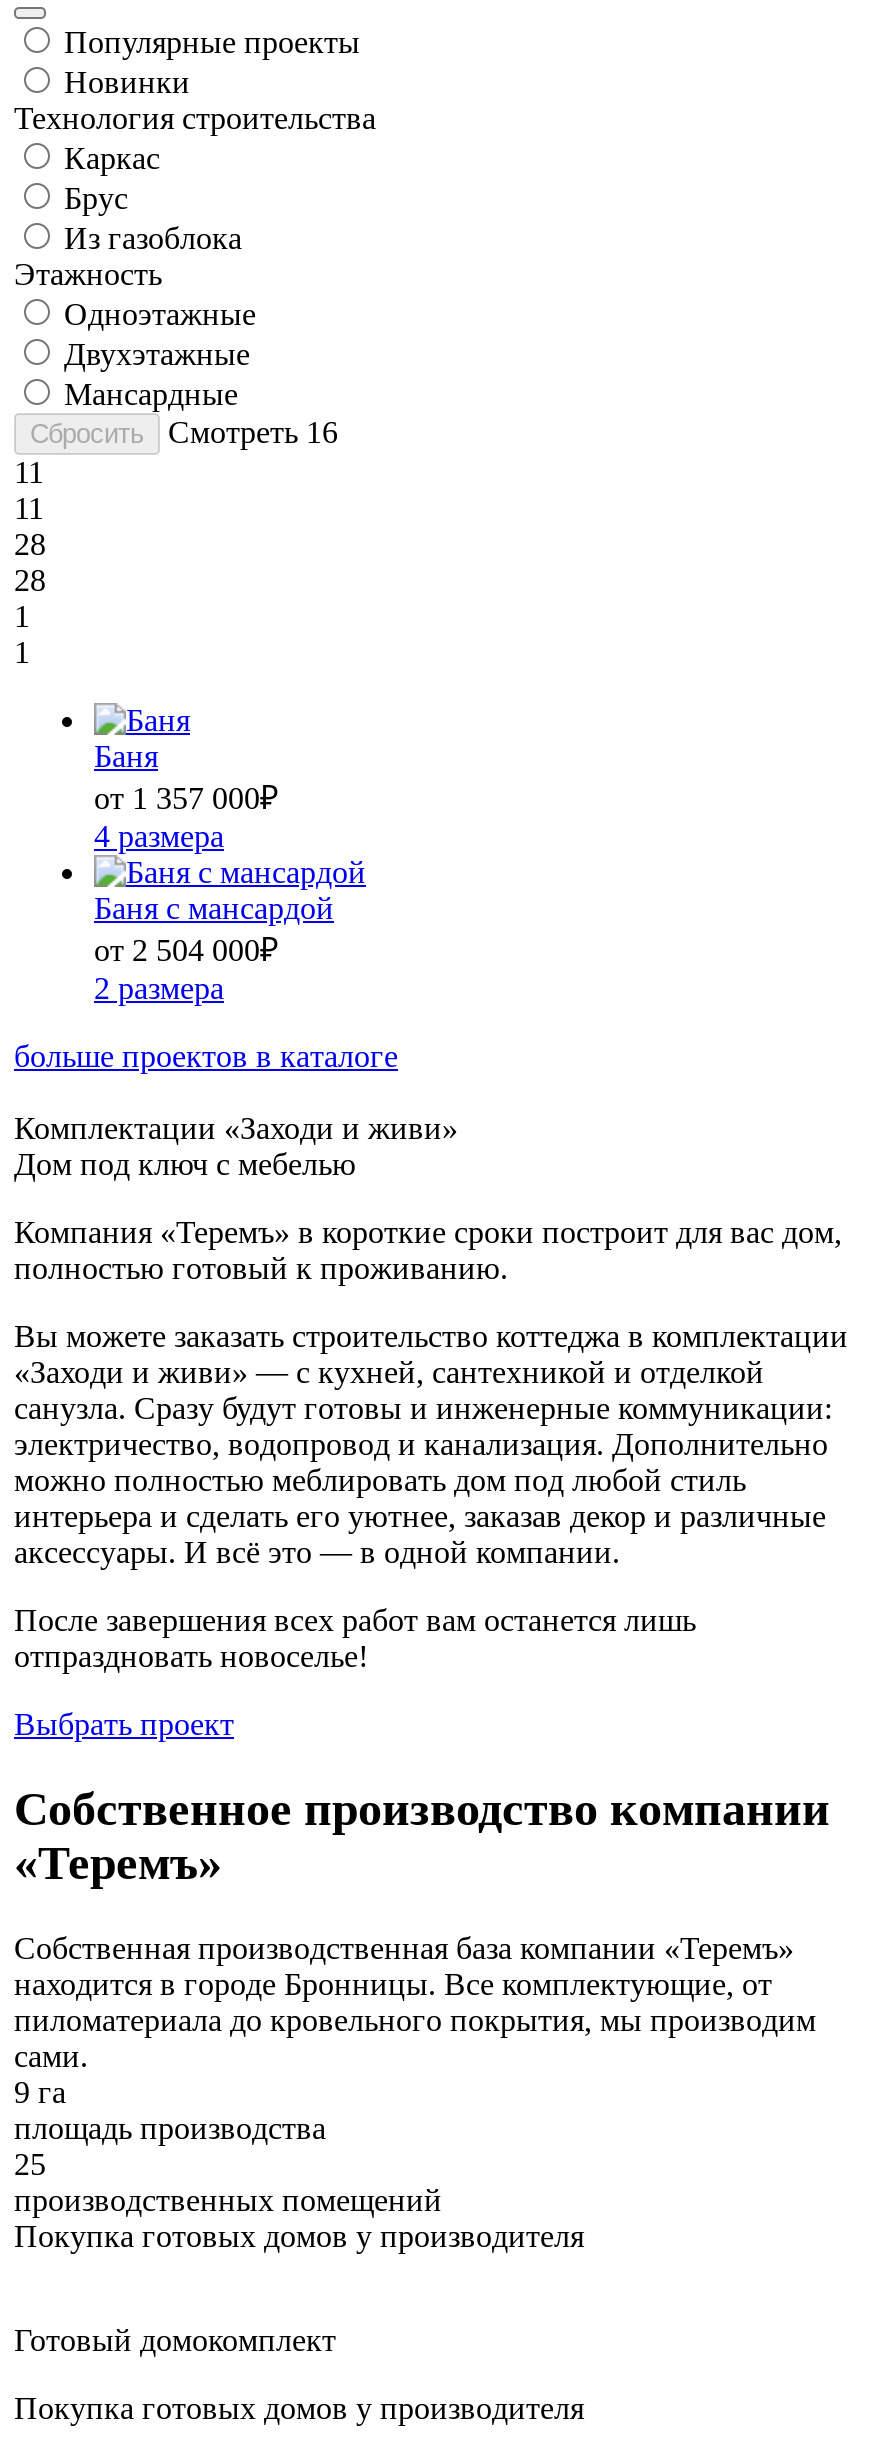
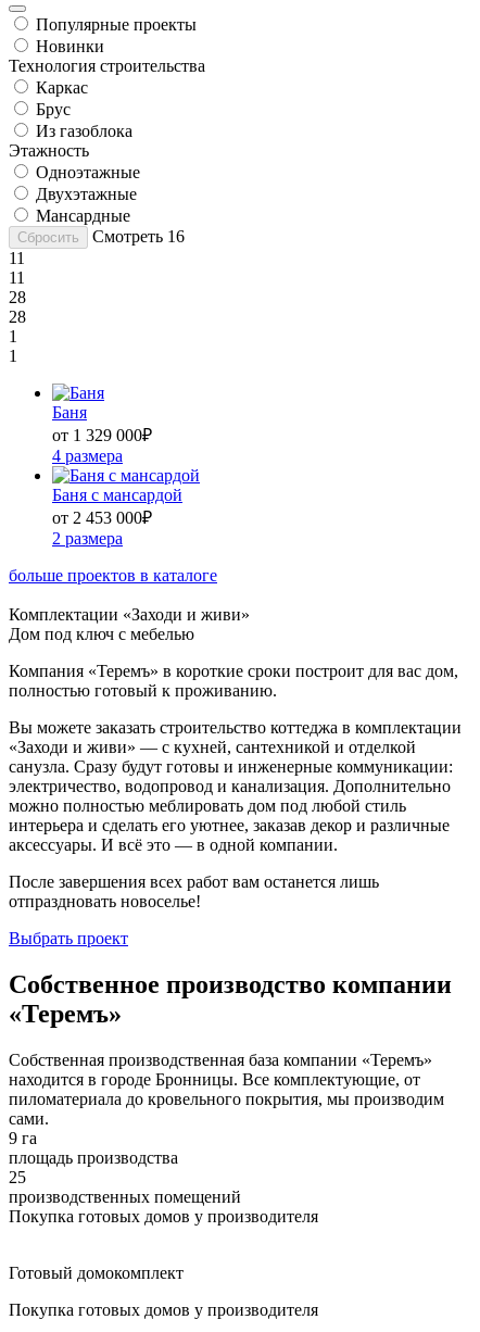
- от 1 357 000₽
+ от 1 329 000₽

- от 2 504 000₽
+ от 2 453 000₽
